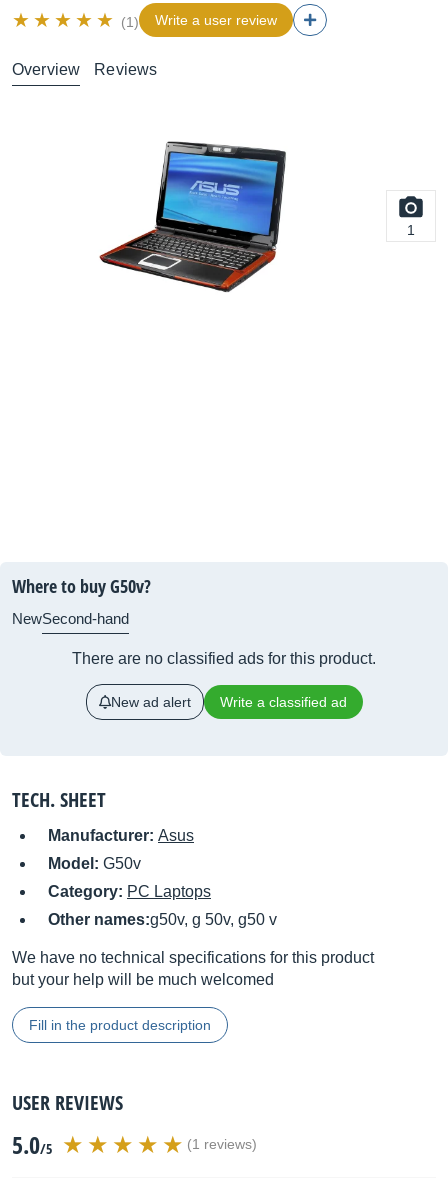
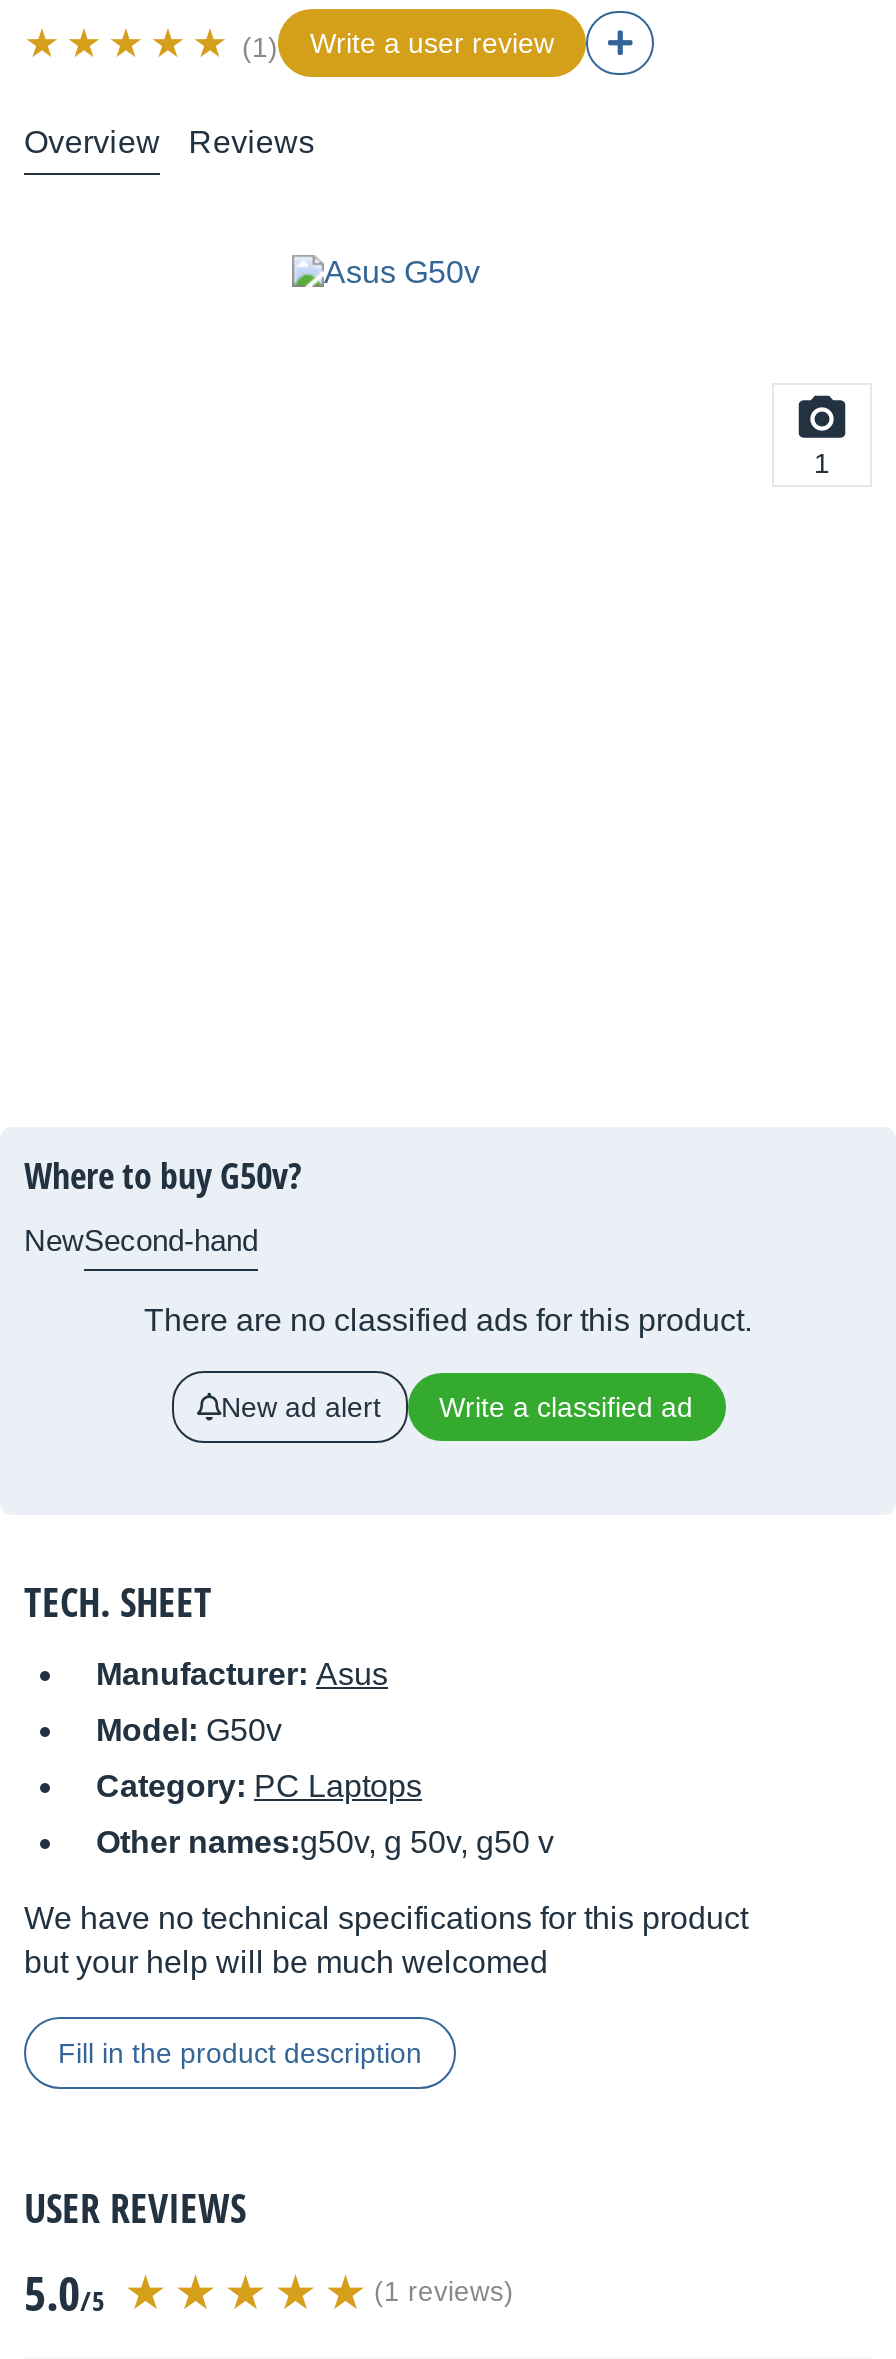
- [image]
